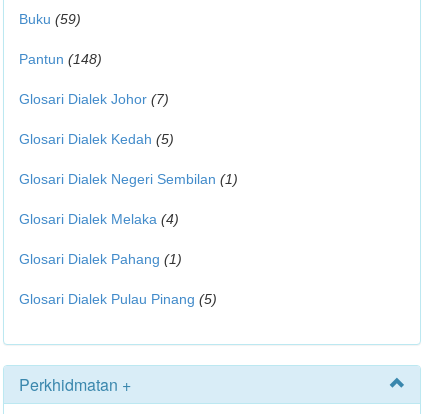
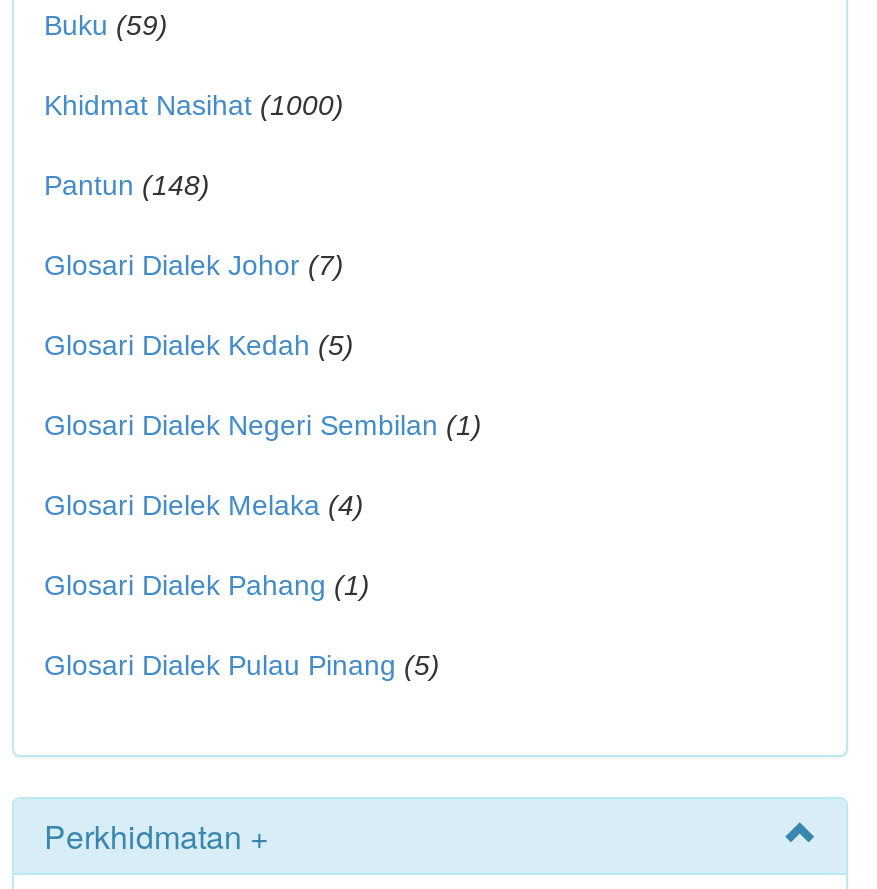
+ Khidmat Nasihat (1000)

- Glosari Dialek Melaka (4)
+ Glosari Dielek Melaka (4)
